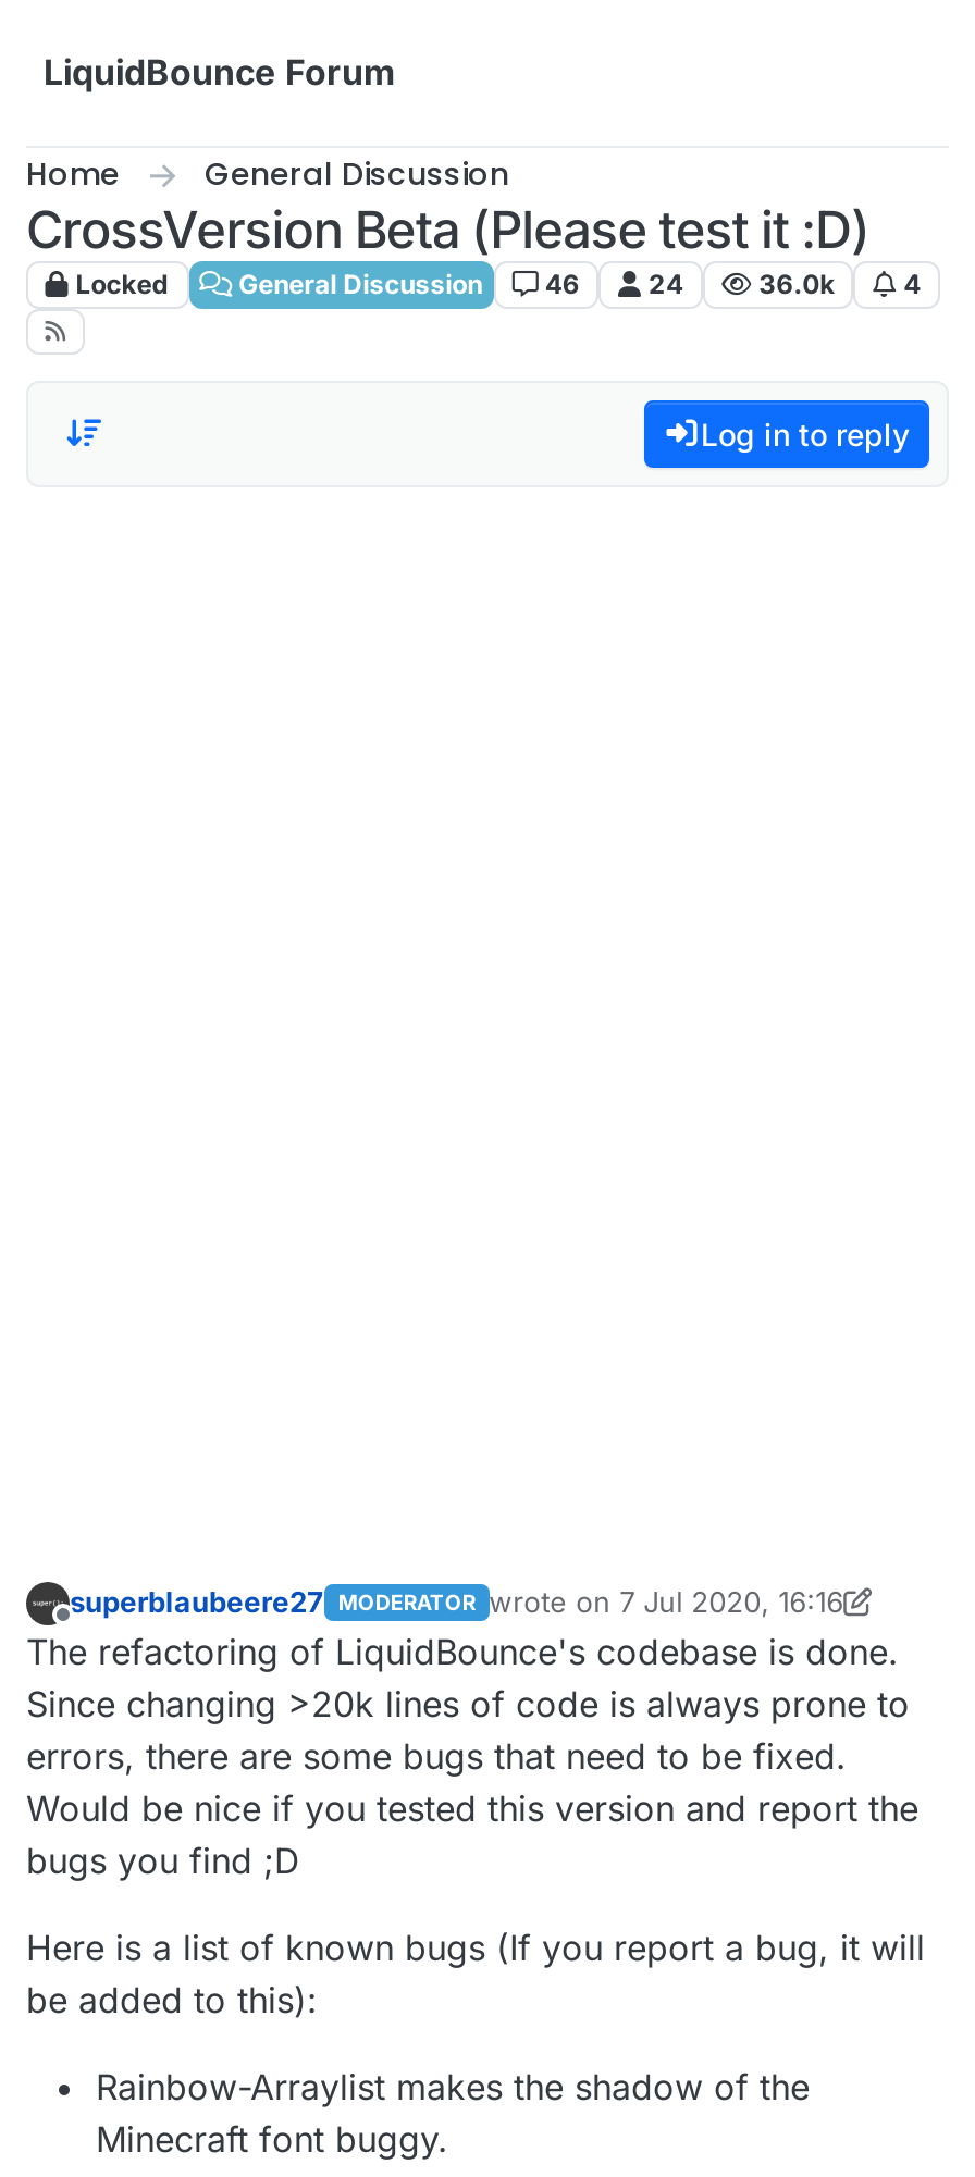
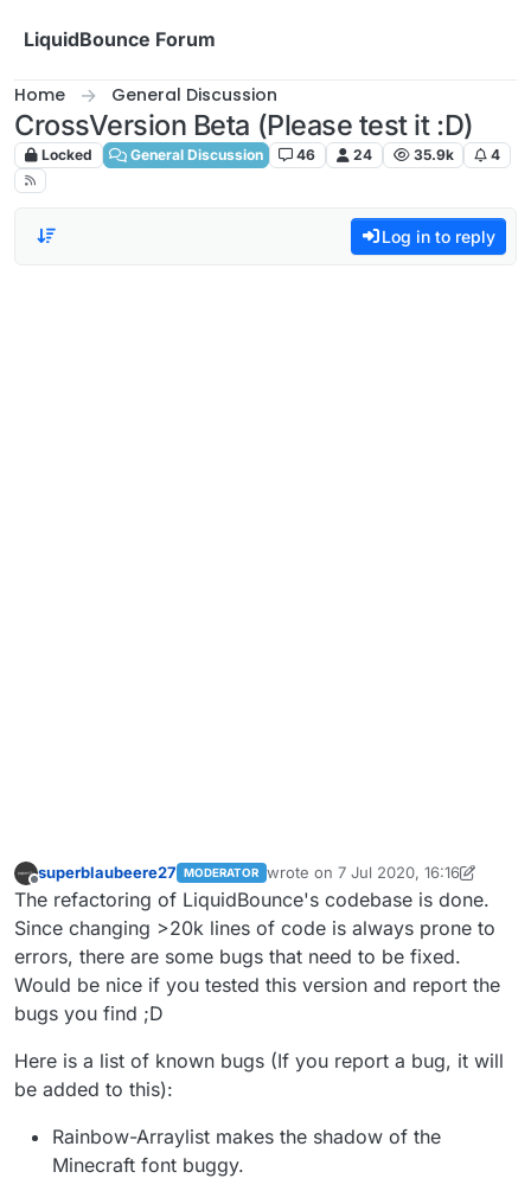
- 36.0k
+ 35.9k
